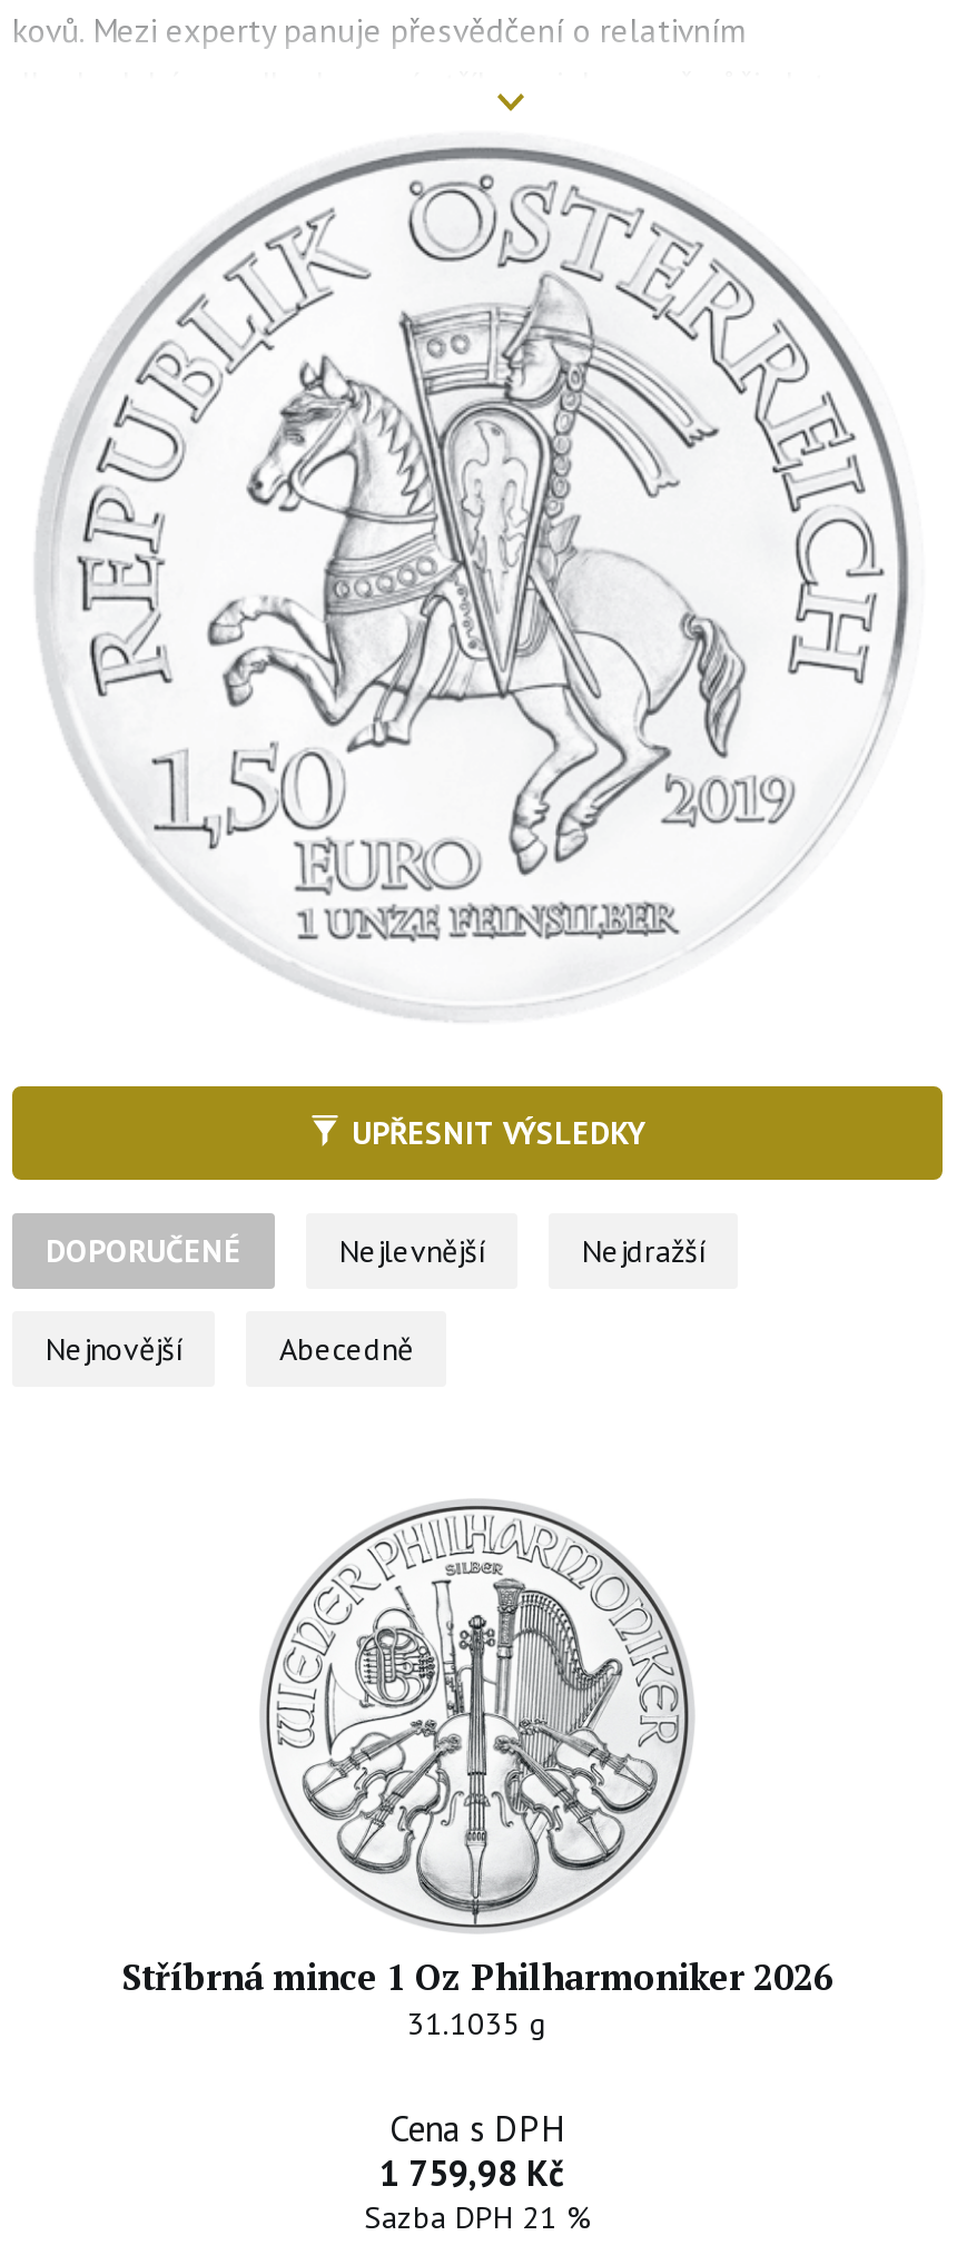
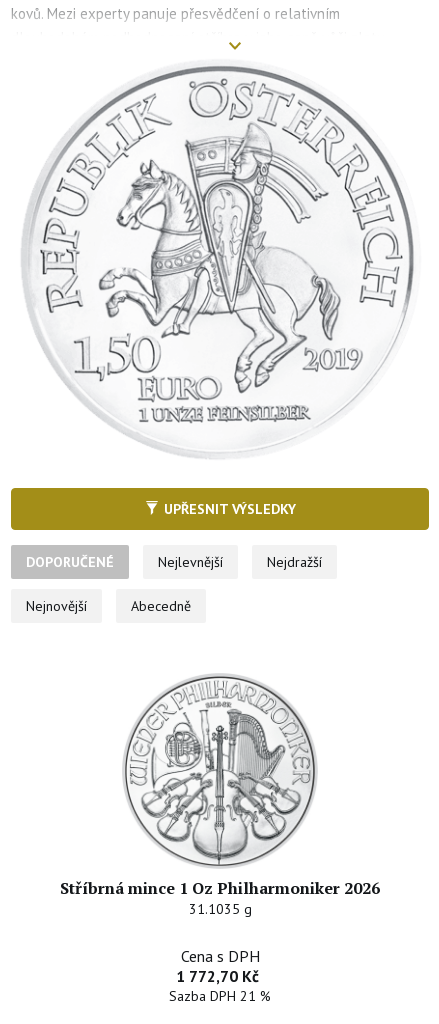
- 1 759,98 Kč
+ 1 772,70 Kč
